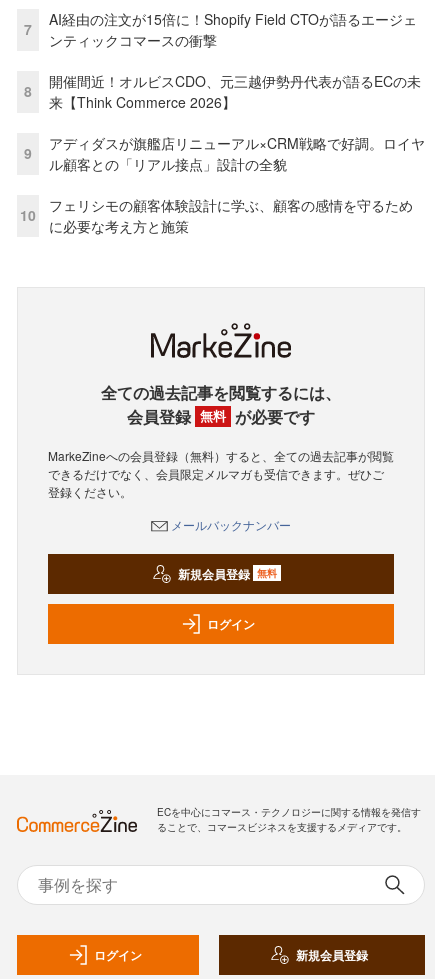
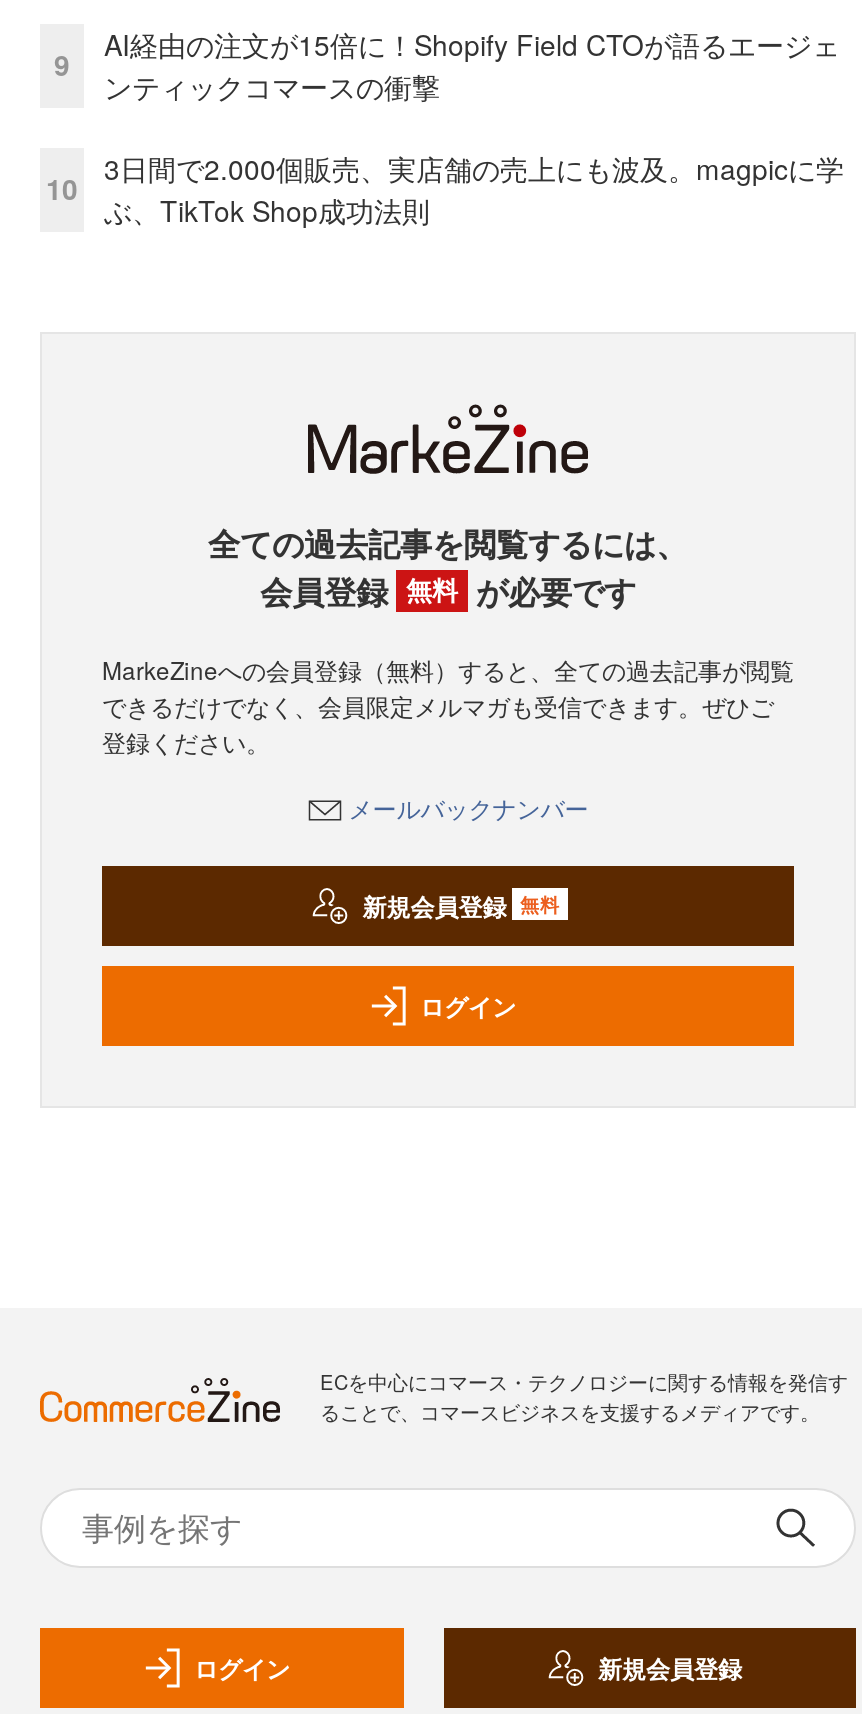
- 7
+ 9

- 開催間近！オルビスCDO、元三越伊勢丹代表が語るECの未
- 来【Think Commerce 2026】
- 9

- 8

- アディダスが旗艦店リニューアル×CRM戦略で好調。ロイヤ
- ル顧客との「リアル接点」設計の全貌

- フェリシモの顧客体験設計に学ぶ、顧客の感情を守るため
- に必要な考え方と施策
+ 3日間で2.000個販売、実店舗の売上にも波及。magpicに学
+ ぶ、TikTok Shop成功法則
